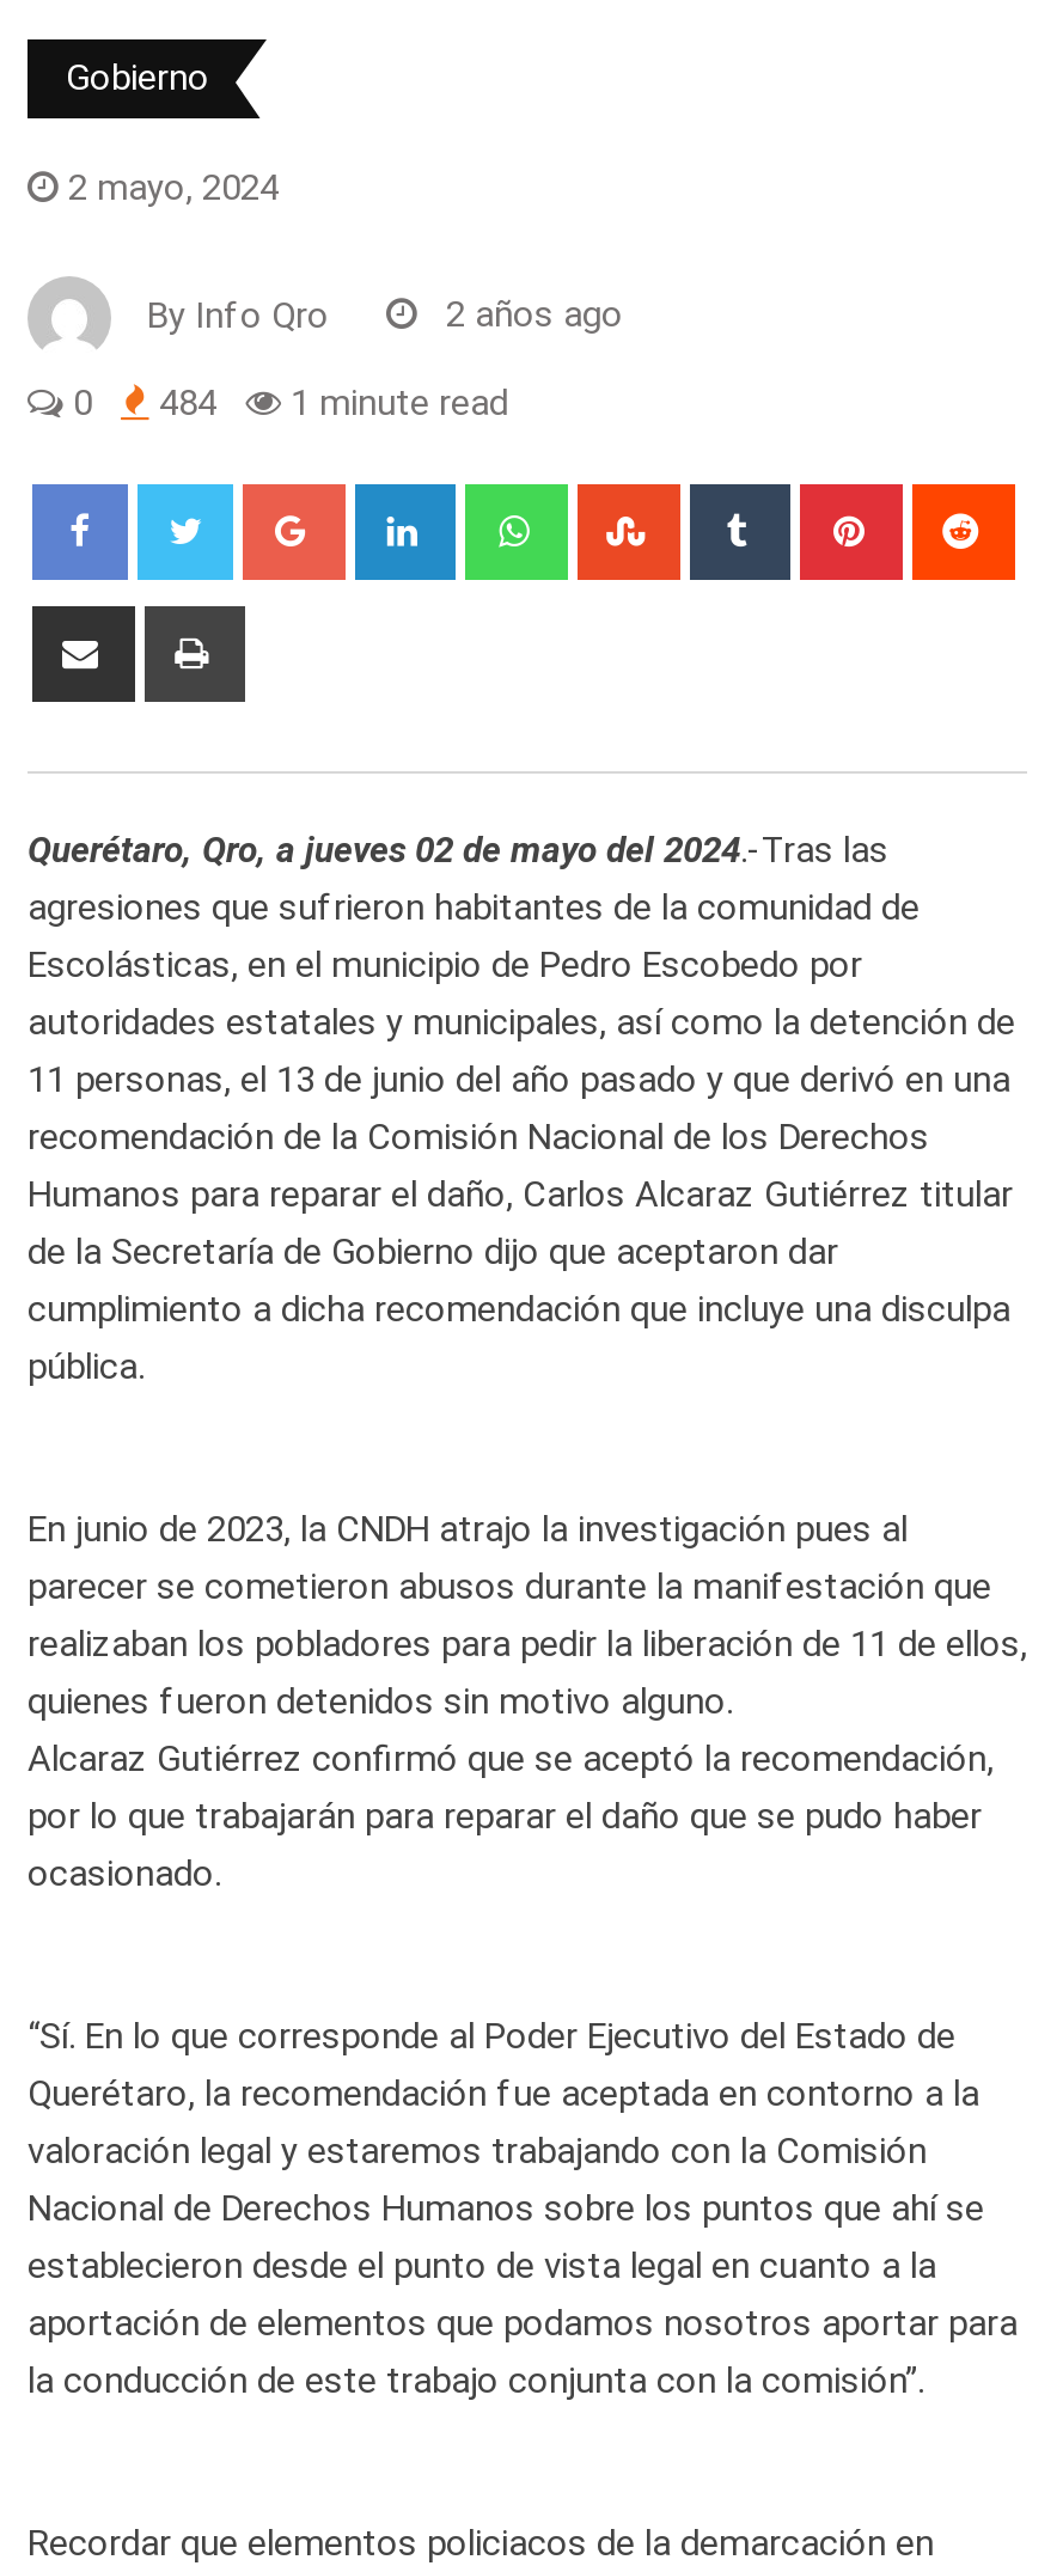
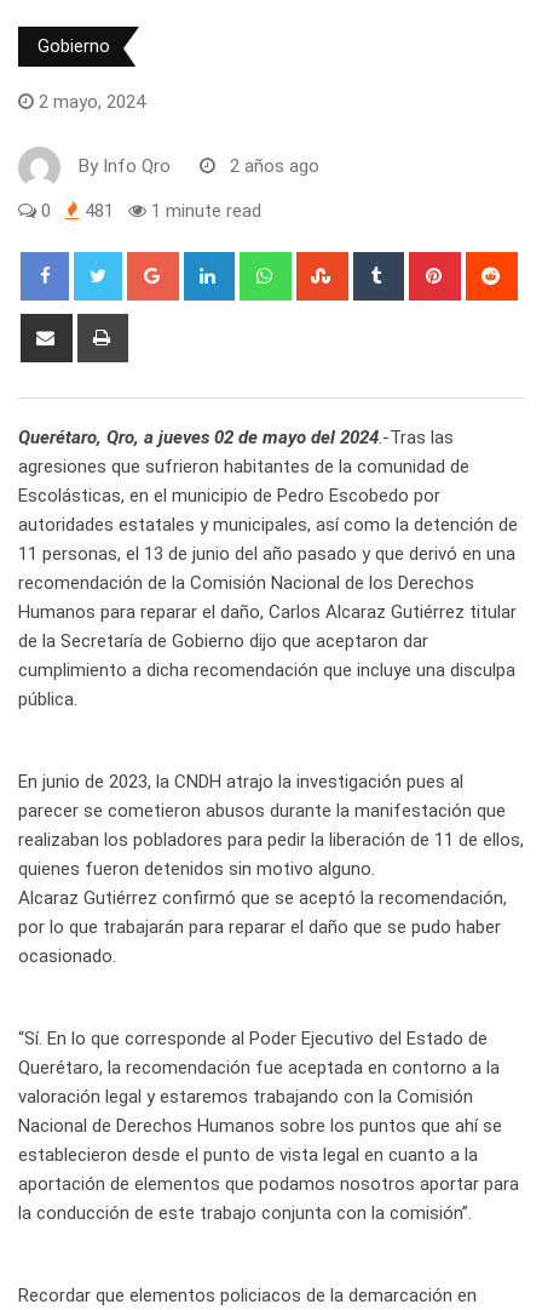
- 0 484 1 minute read
+ 0 481 1 minute read
